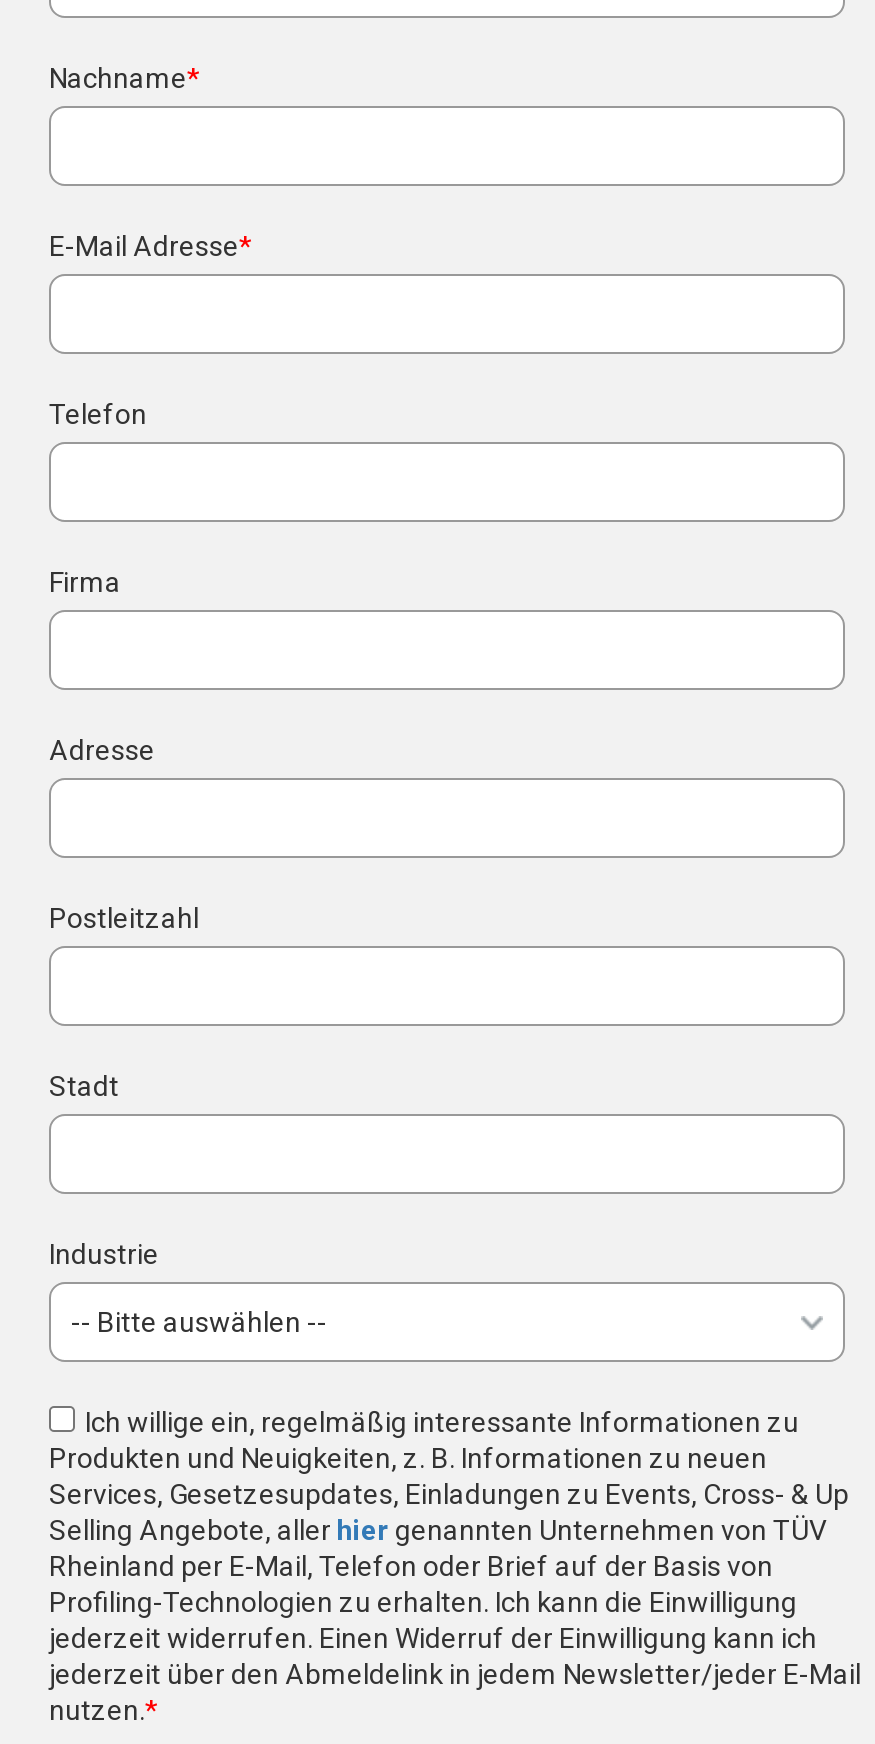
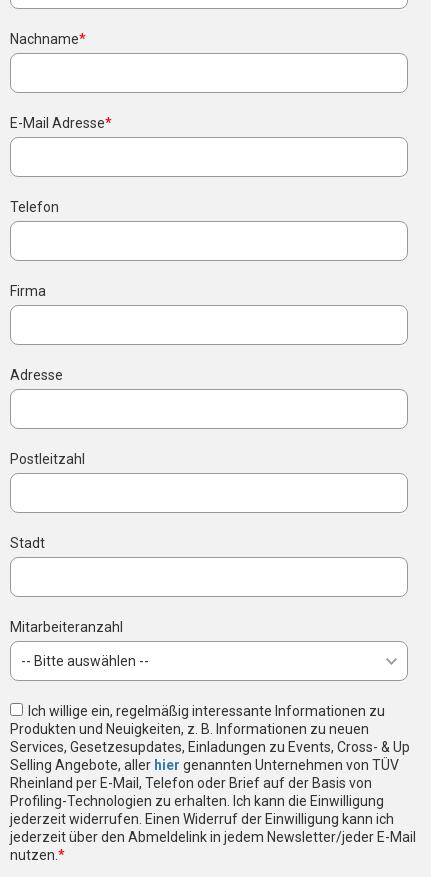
- Industrie
+ Mitarbeiteranzahl
